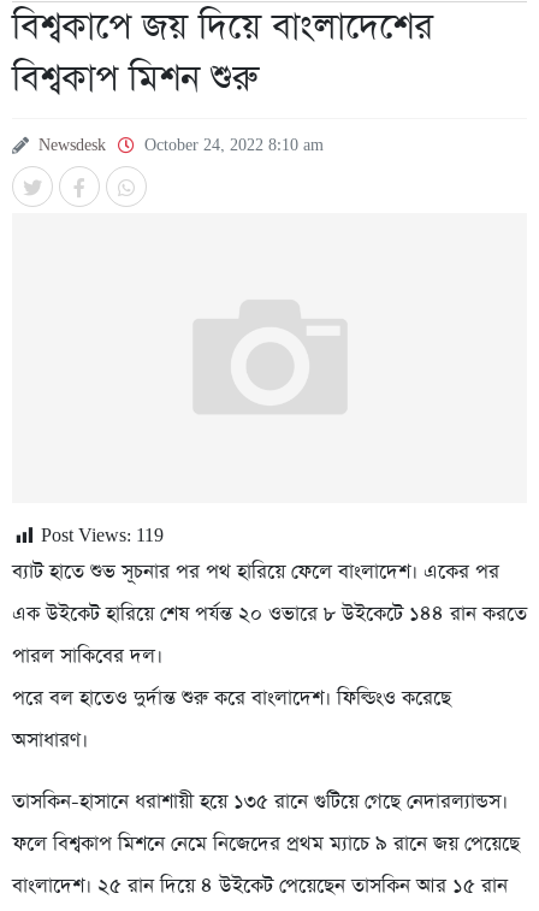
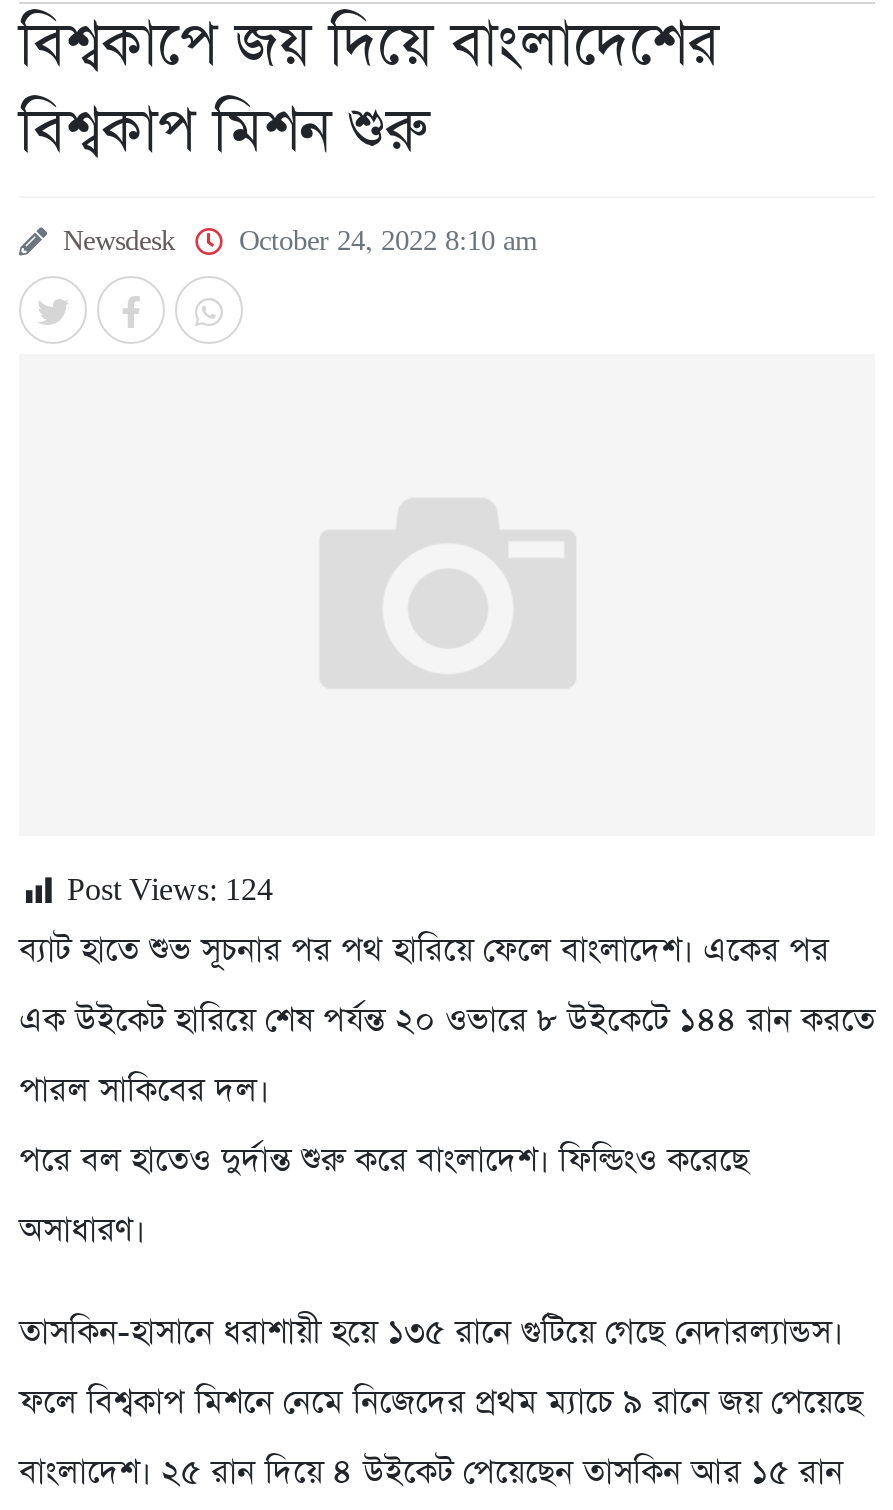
- Post Views: 119
+ Post Views: 124
